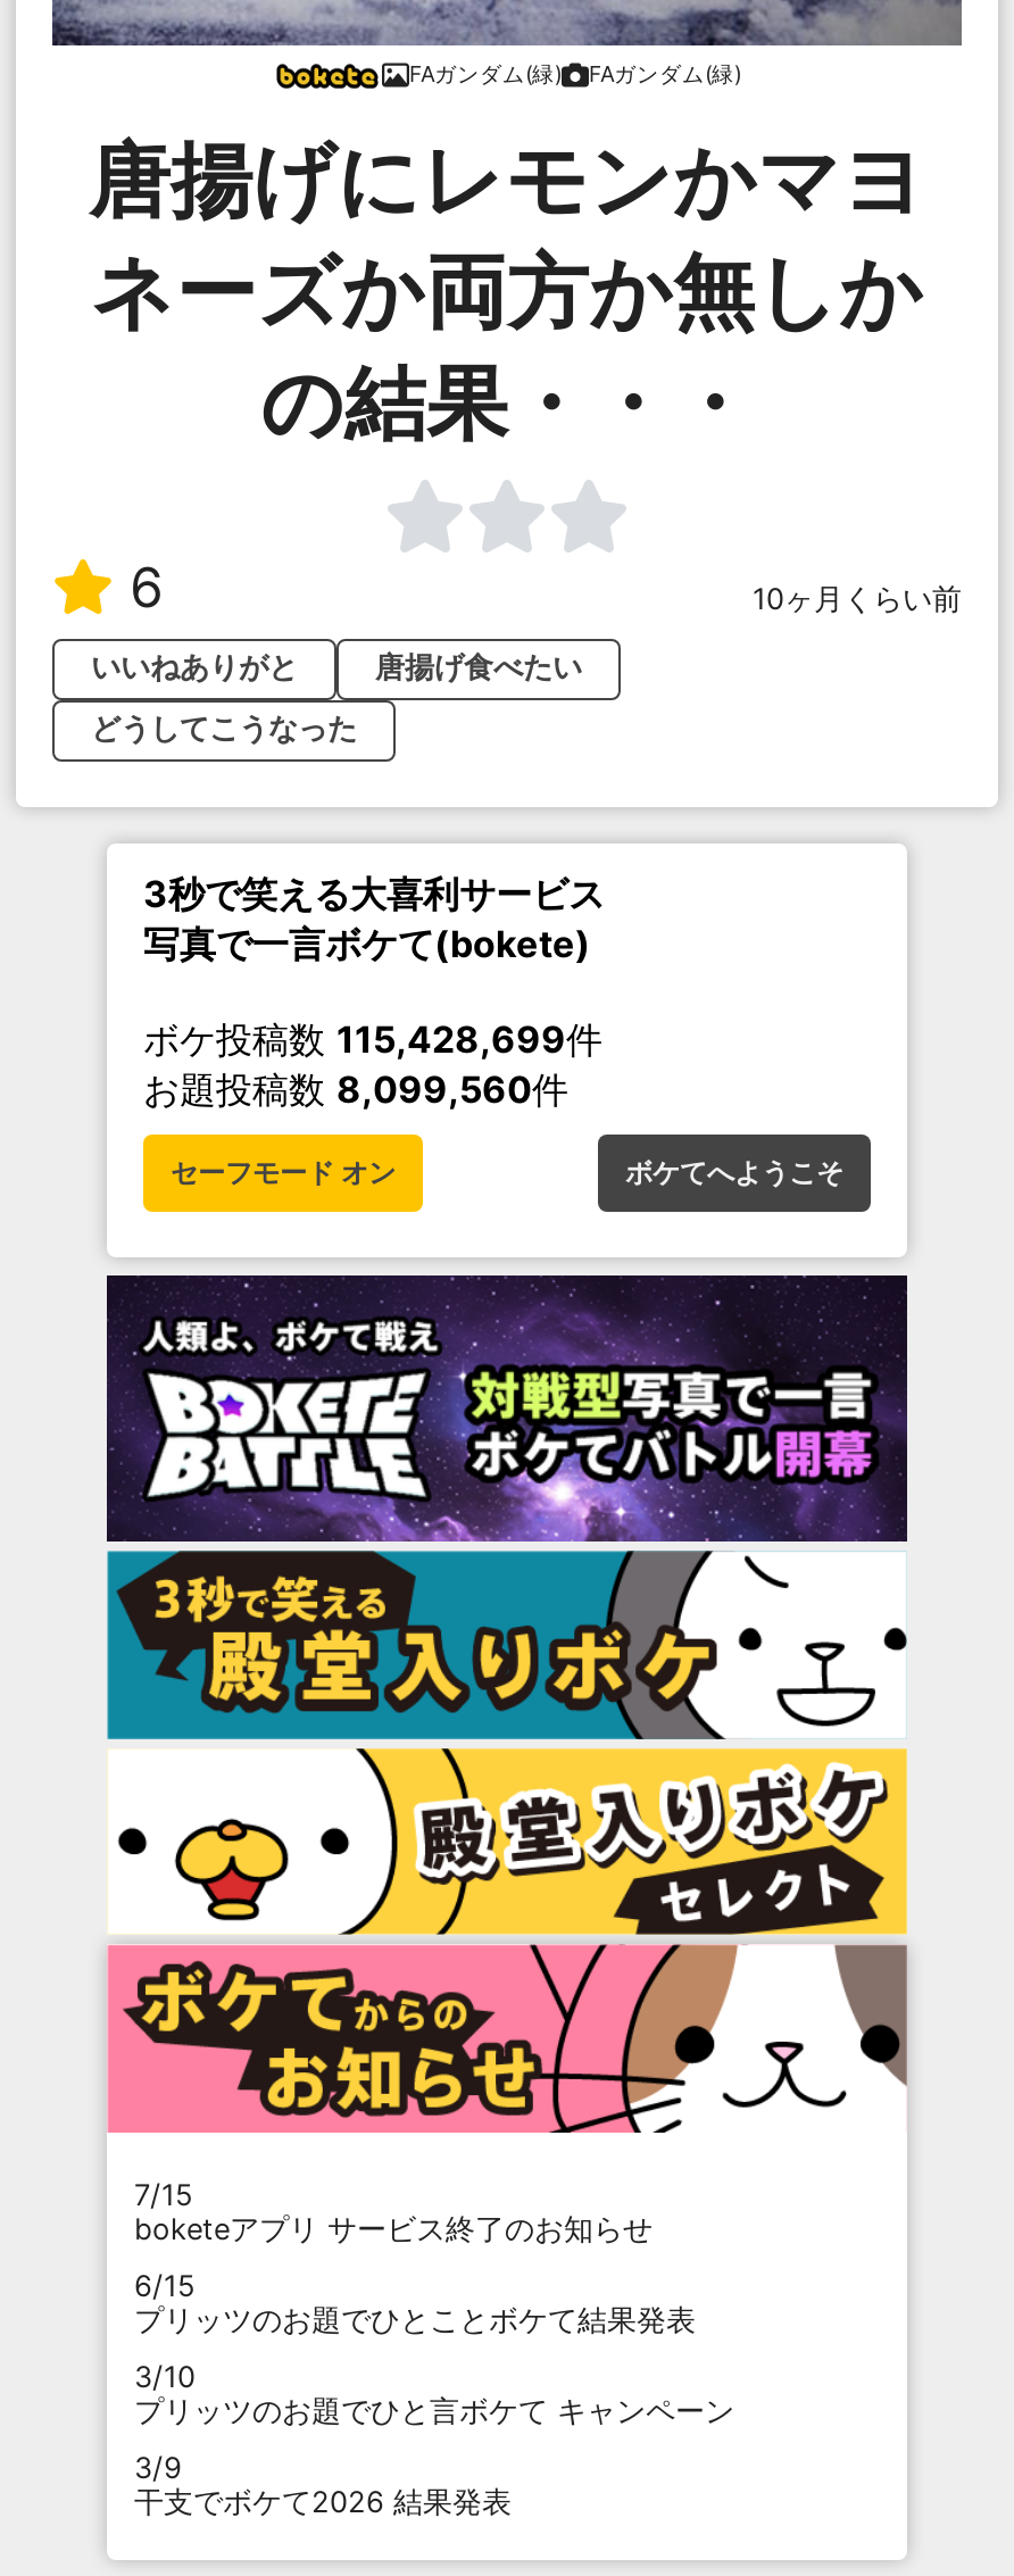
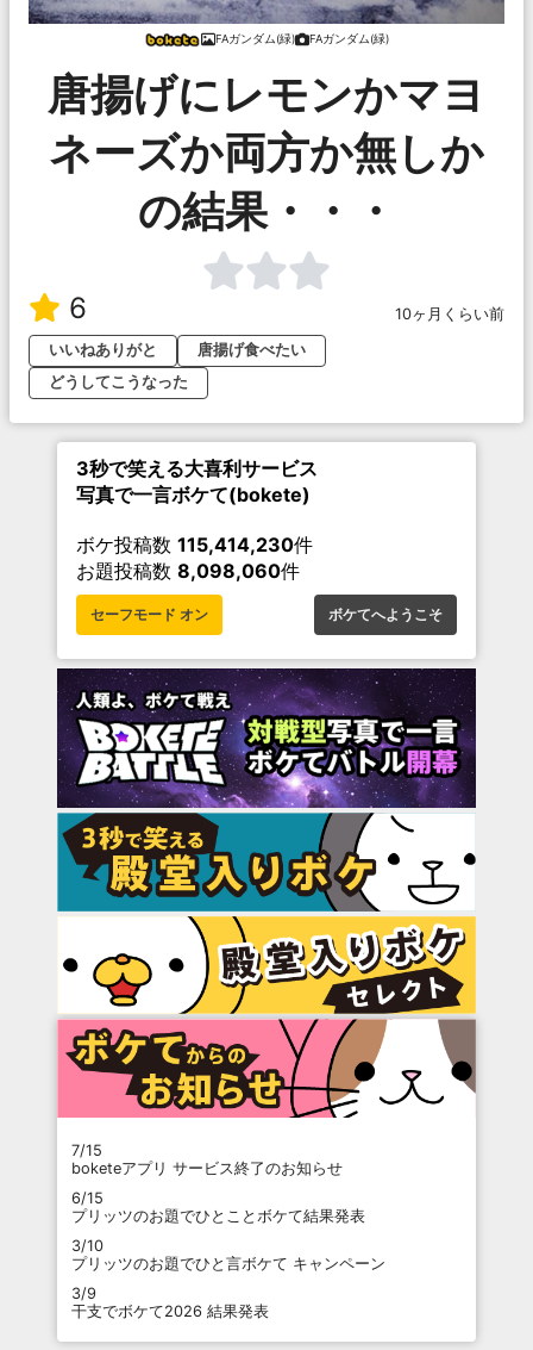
- ボケ投稿数115,428,699件
+ ボケ投稿数115,414,230件

- お題投稿数8,099,560件
+ お題投稿数8,098,060件
